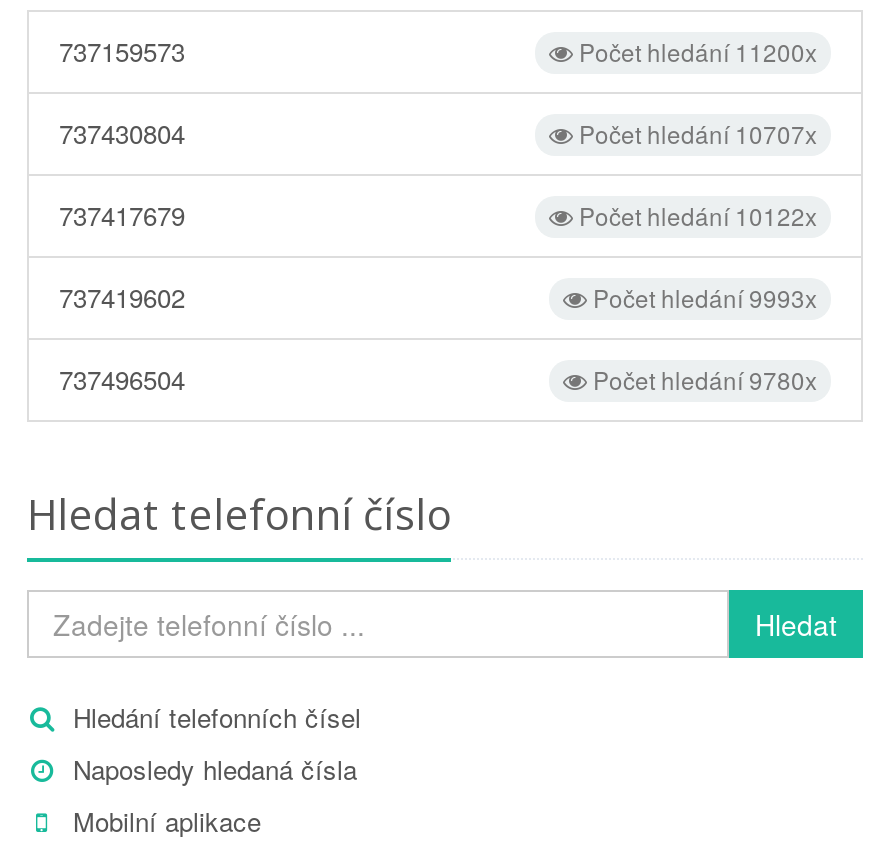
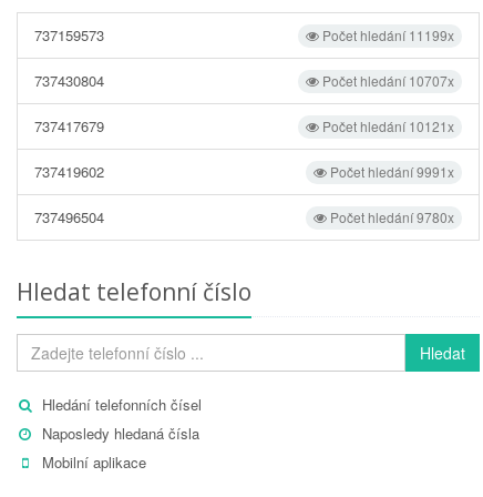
- Počet hledání 11200x
+ Počet hledání 11199x

- Počet hledání 10122x
+ Počet hledání 10121x

- Počet hledání 9993x
+ Počet hledání 9991x
